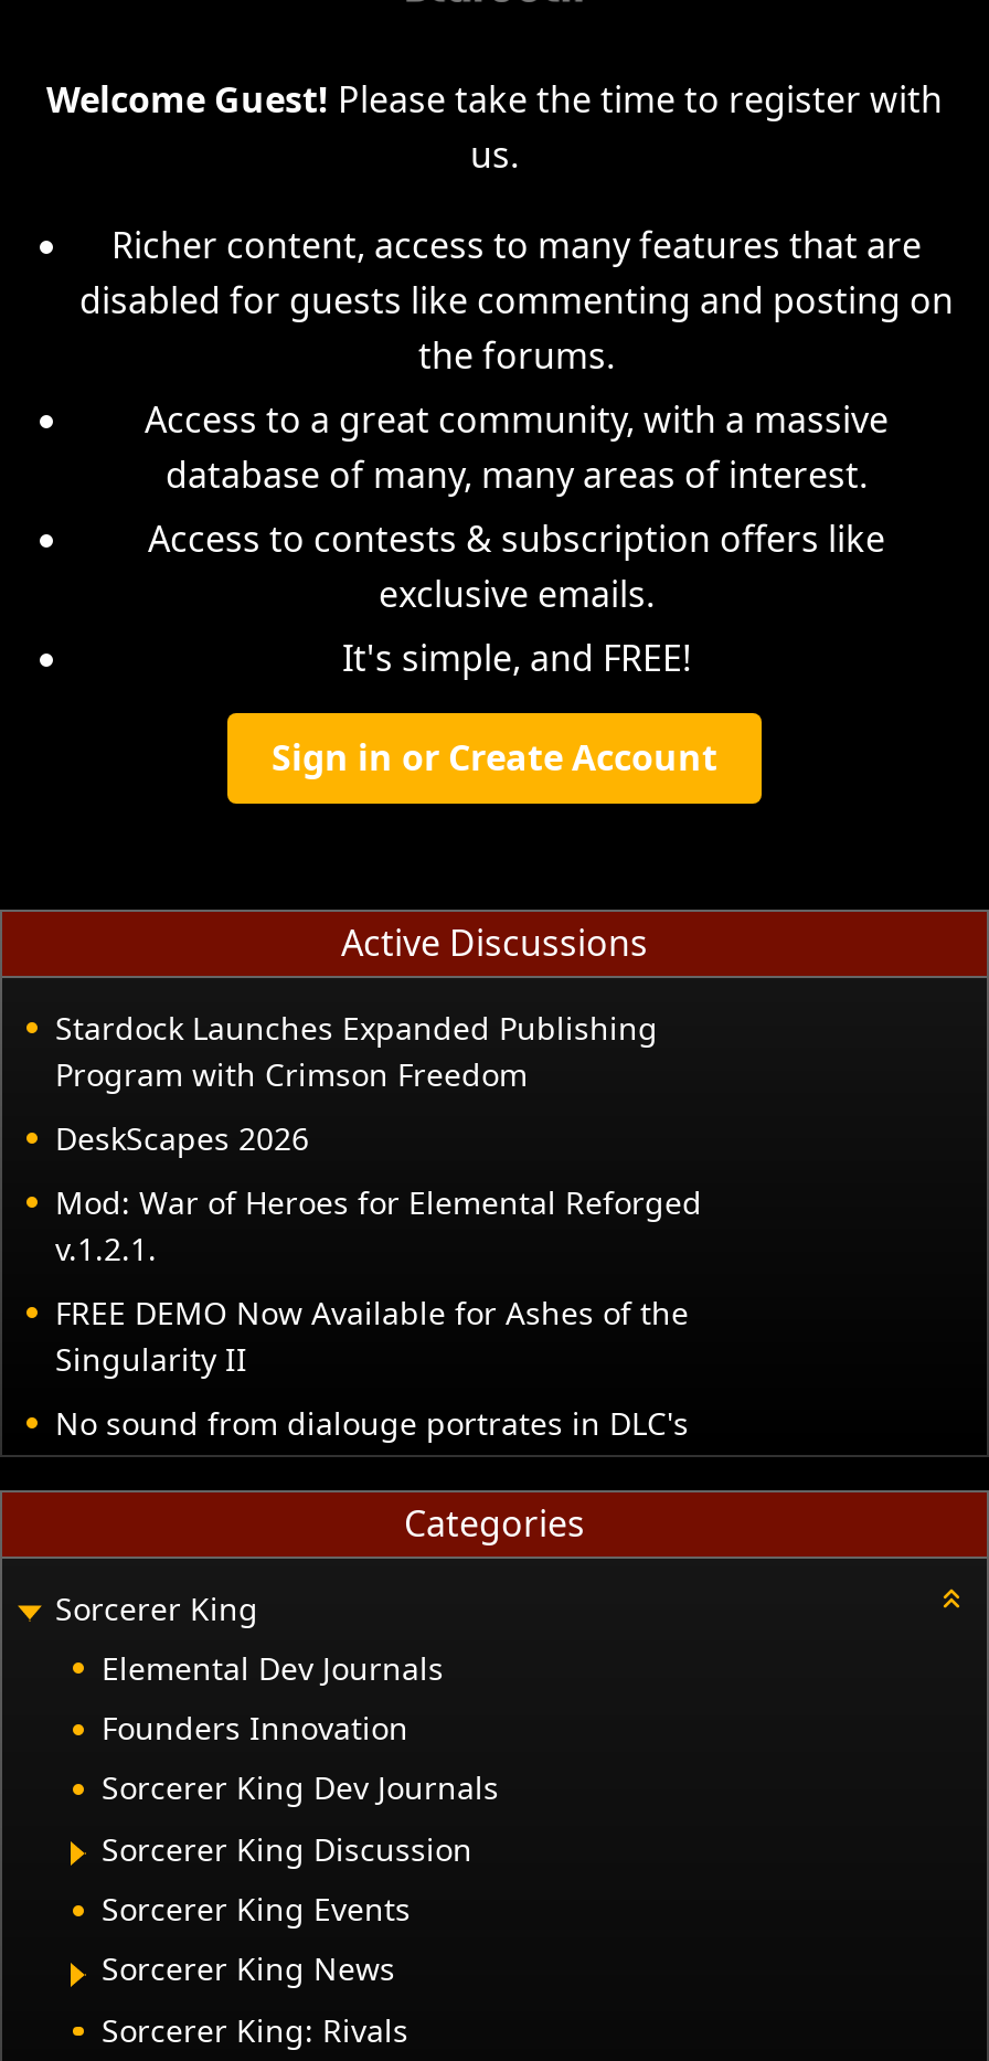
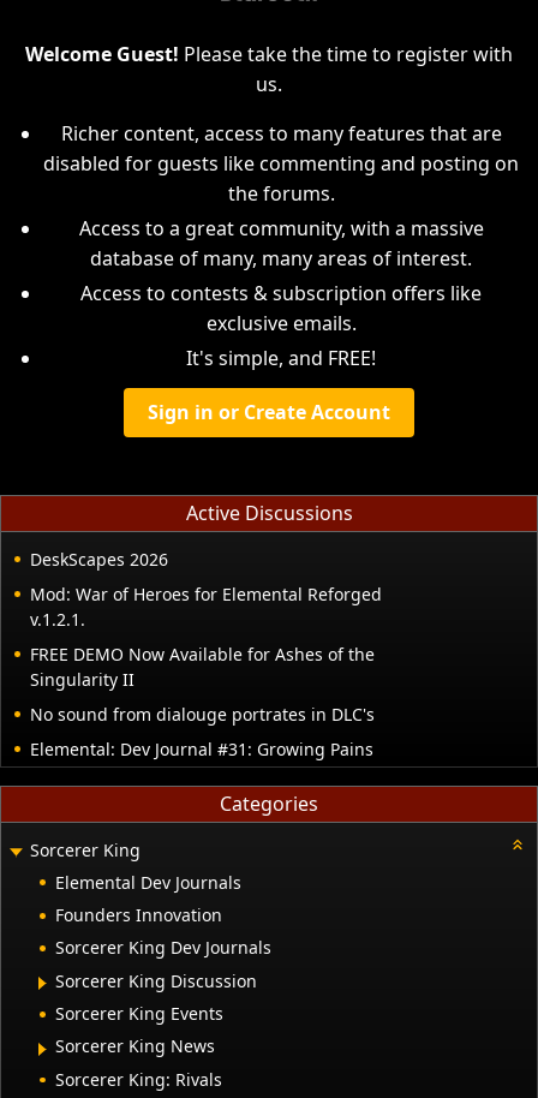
- Stardock Launches Expanded Publishing
- Program with Crimson Freedom

moved up: DeskScapes 2026 | Mod: War of Heroes for Elemental Reforged | v.1.2.1. | FREE DEMO Now Available for Ashes of the | Singularity II | No sound from dialouge portrates in DLC's

+ Elemental: Dev Journal #31: Growing Pains
